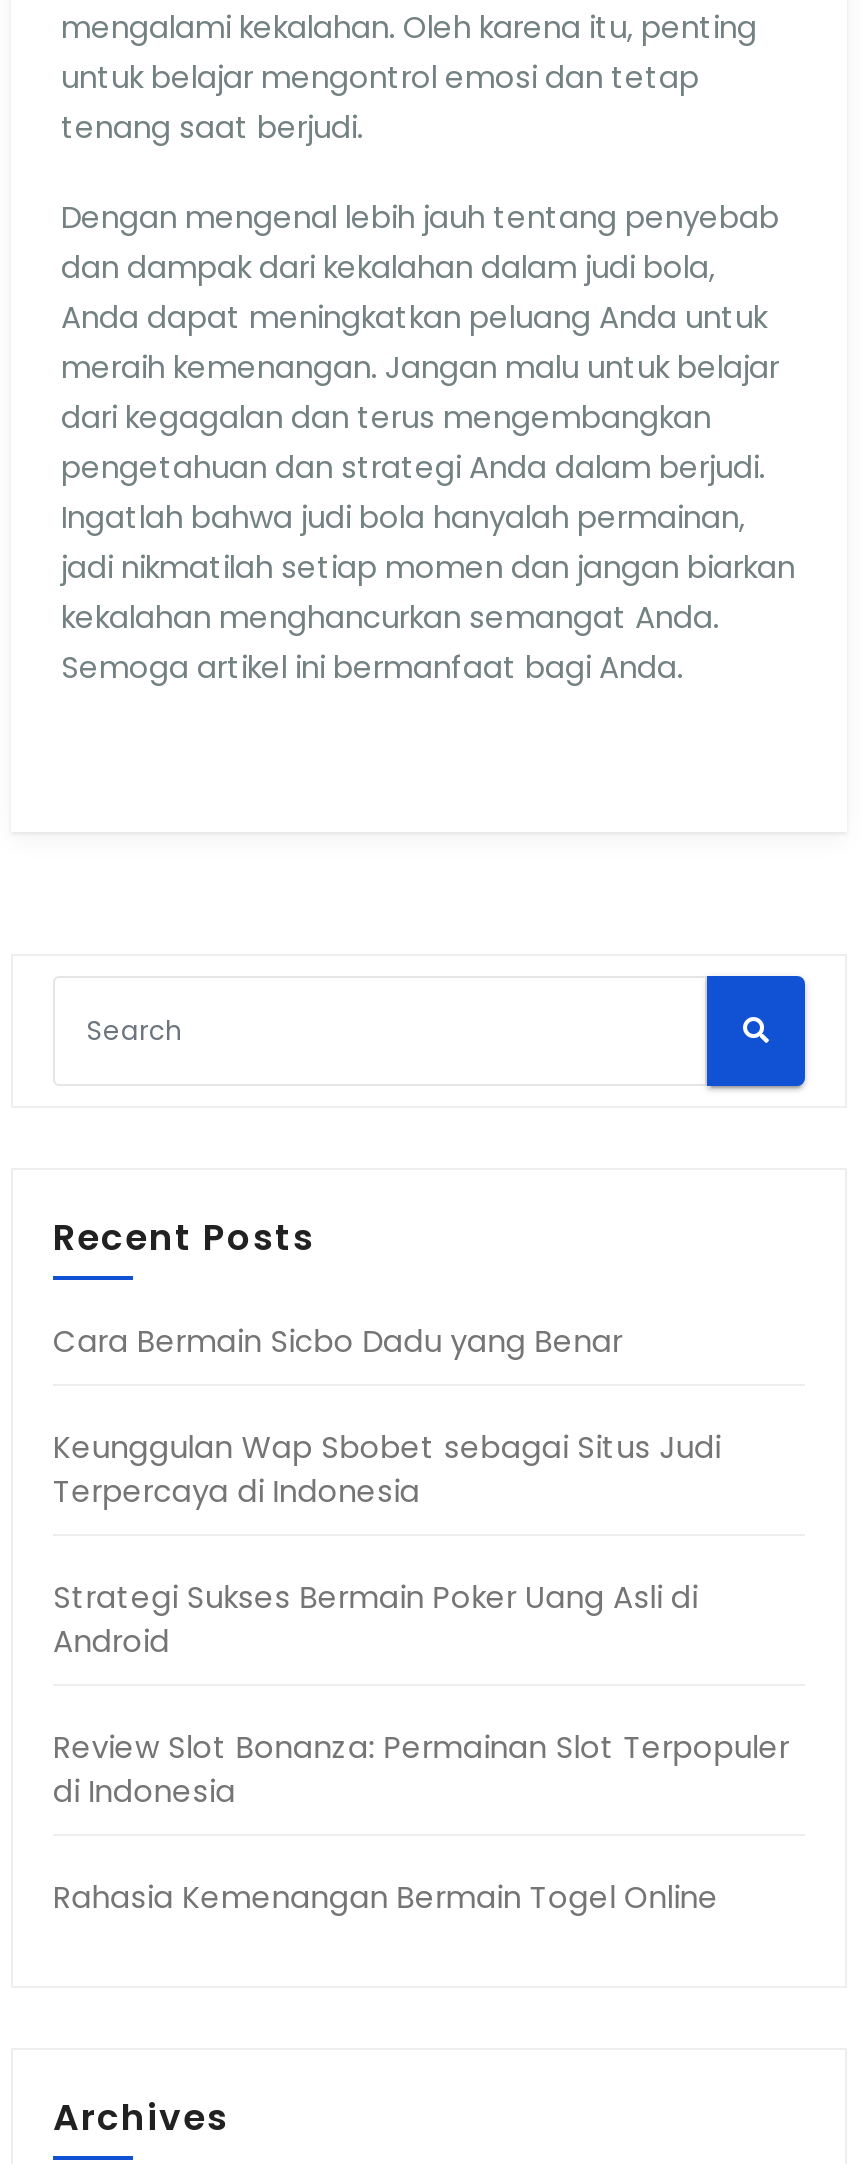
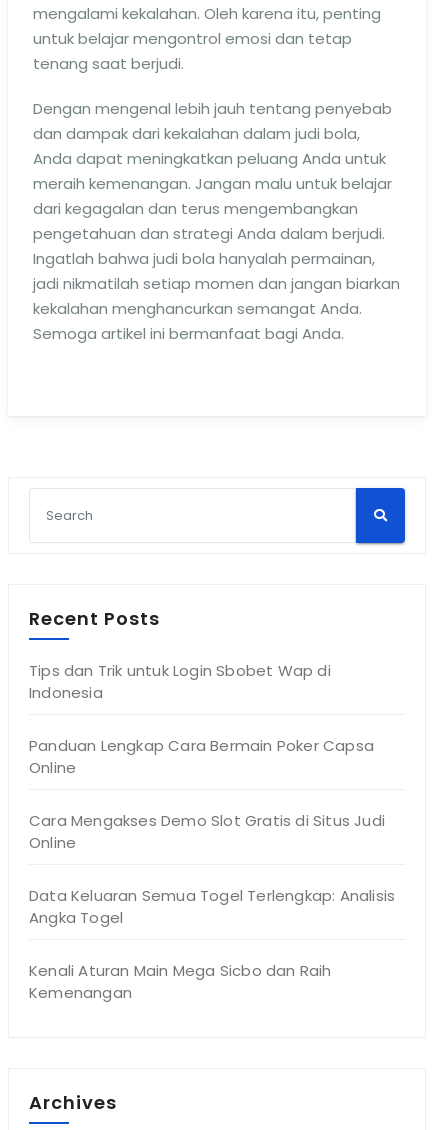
- Cara Bermain Sicbo Dadu yang Benar
+ Tips dan Trik untuk Login Sbobet Wap di
+ Indonesia

- Keunggulan Wap Sbobet sebagai Situs Judi
- Terpercaya di Indonesia
+ Panduan Lengkap Cara Bermain Poker Capsa
+ Online

- Strategi Sukses Bermain Poker Uang Asli di
- Android
+ Cara Mengakses Demo Slot Gratis di Situs Judi
+ Online

- Review Slot Bonanza: Permainan Slot Terpopuler
- di Indonesia
+ Data Keluaran Semua Togel Terlengkap: Analisis
+ Angka Togel

- Rahasia Kemenangan Bermain Togel Online
+ Kenali Aturan Main Mega Sicbo dan Raih
+ Kemenangan
